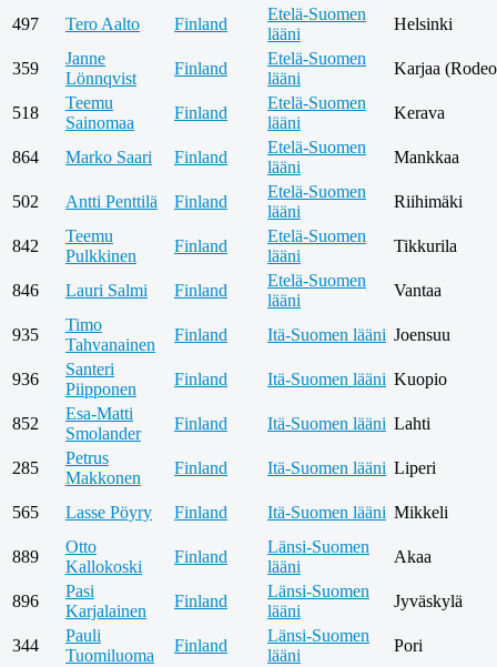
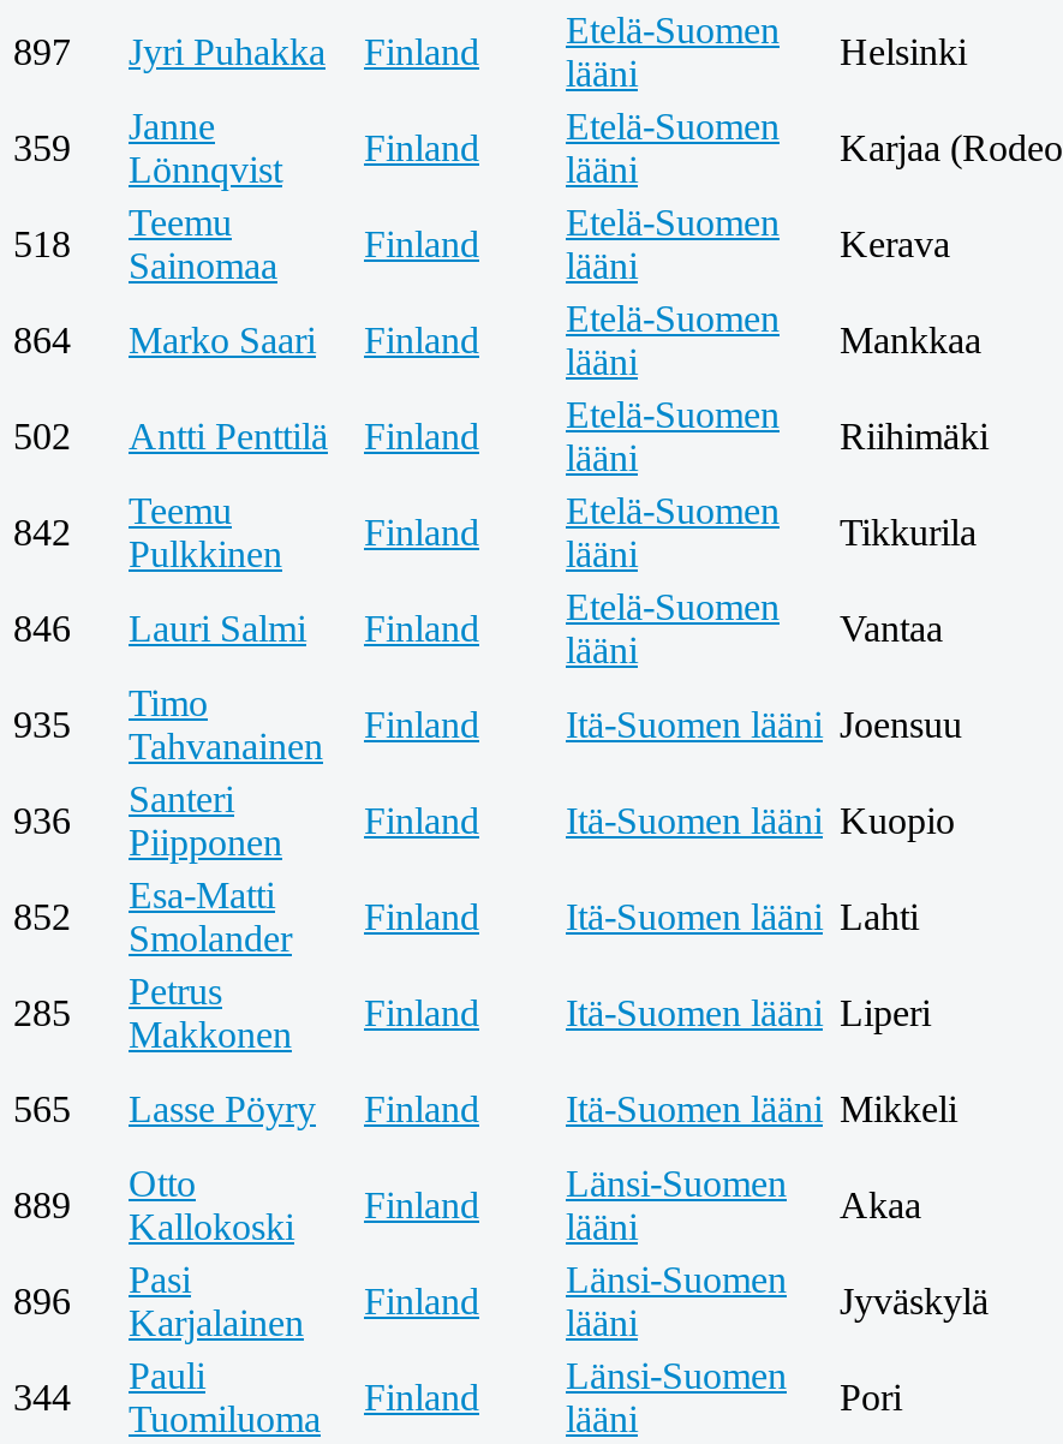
- 497
- Tero Aalto
+ 897
+ Jyri Puhakka
